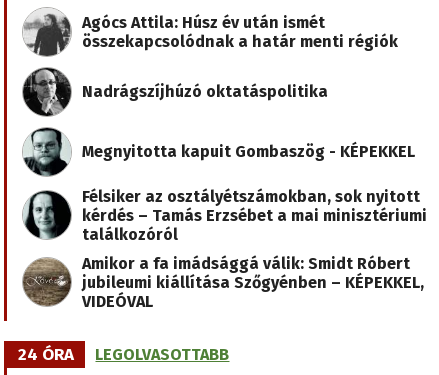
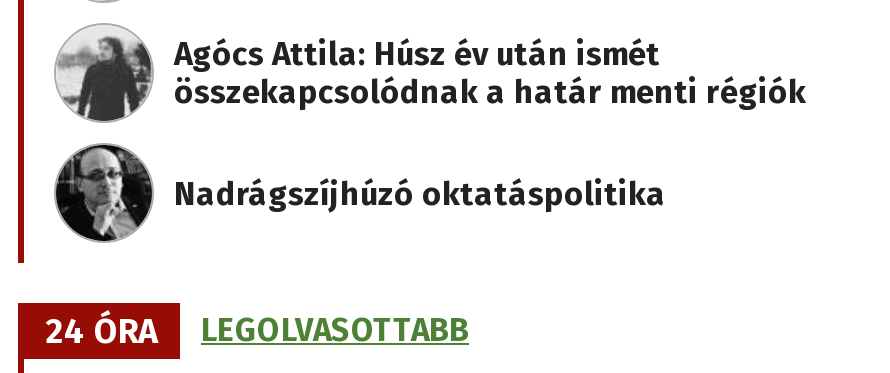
- [image]
- Megnyitotta kapuit Gombaszög - KÉPEKKEL
- Félsiker az osztályétszámokban, sok nyitott
- kérdés – Tamás Erzsébet a mai minisztériumi
- találkozóról
- Amikor a fa imádsággá válik: Smidt Róbert
- jubileumi kiállítása Szőgyénben – KÉPEKKEL,
- VIDEÓVAL

- [image]

- [image]
